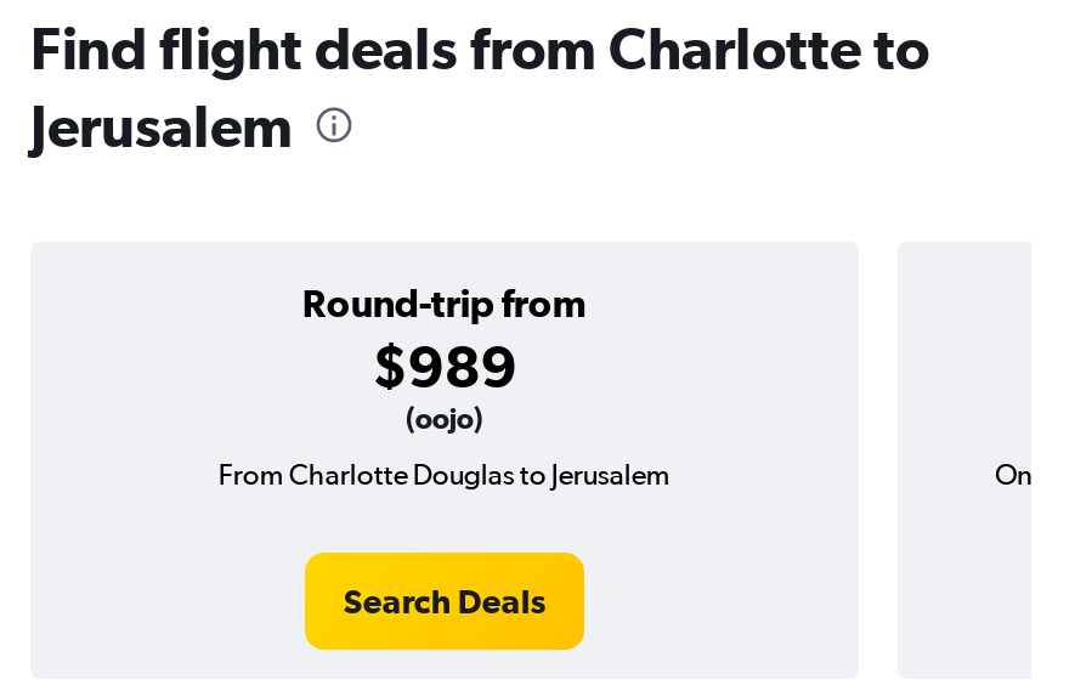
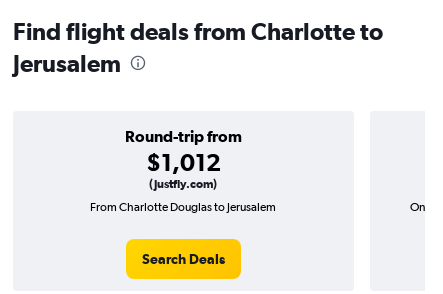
- $989
- (oojo)
+ $1,012
+ (Justfly.com)
